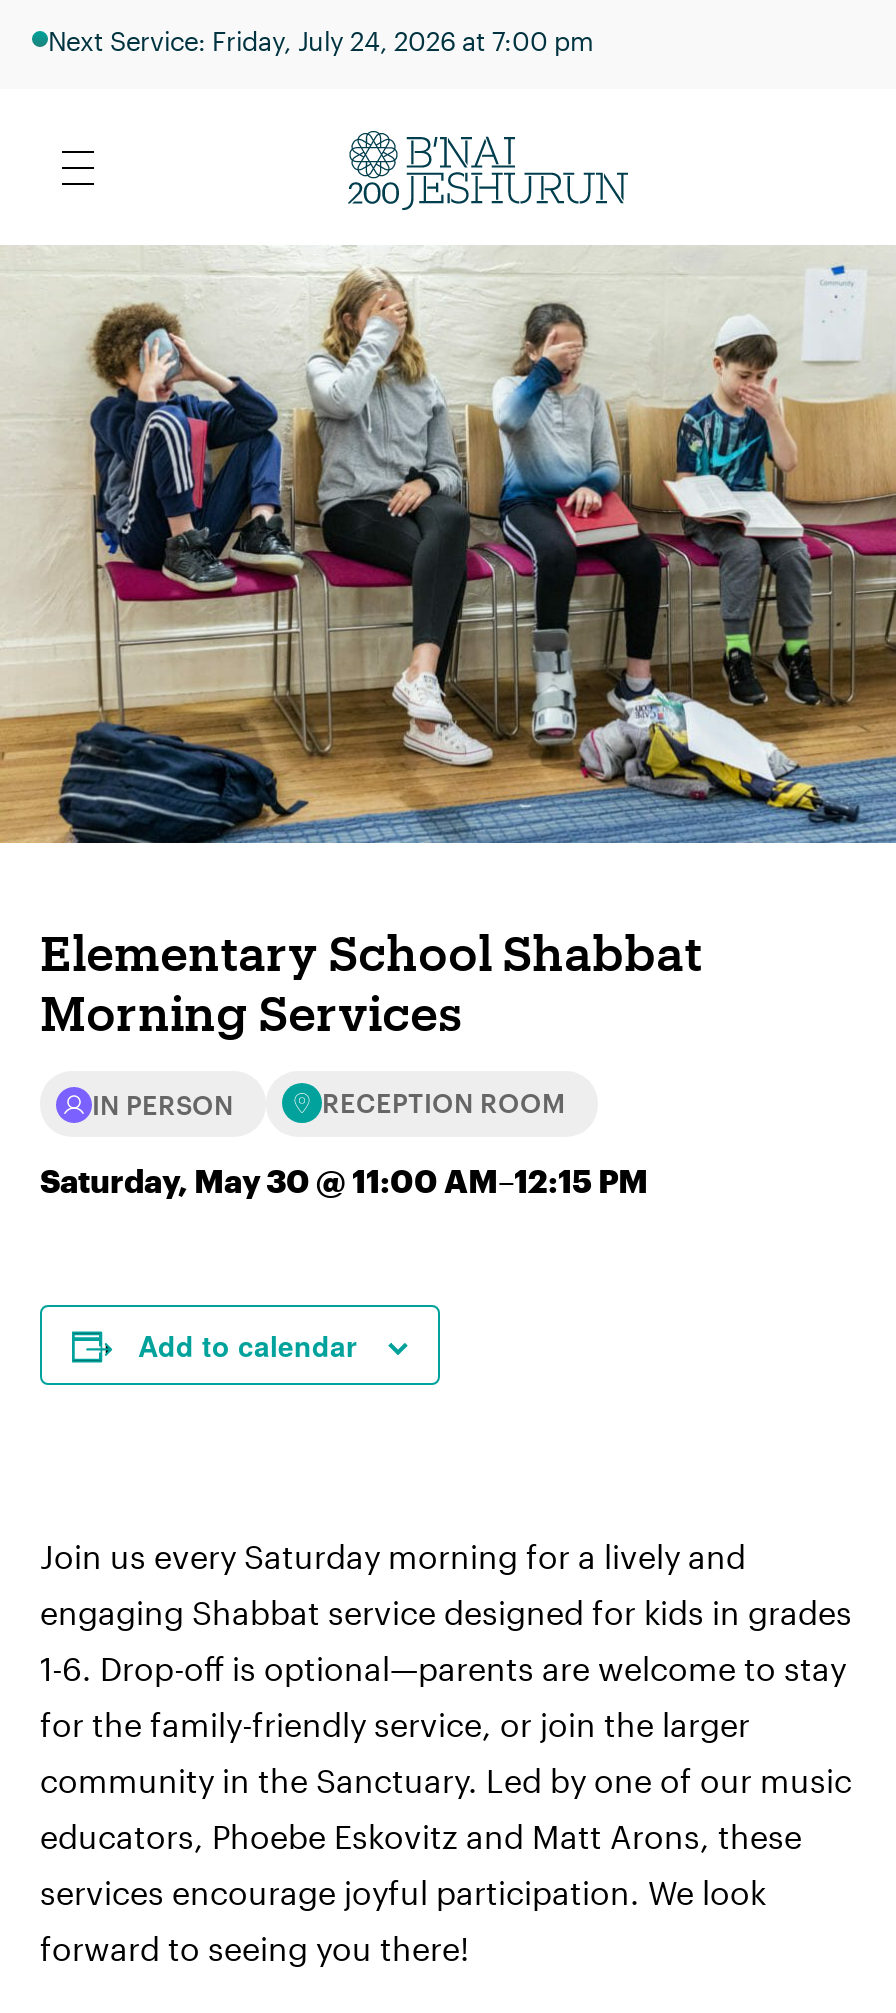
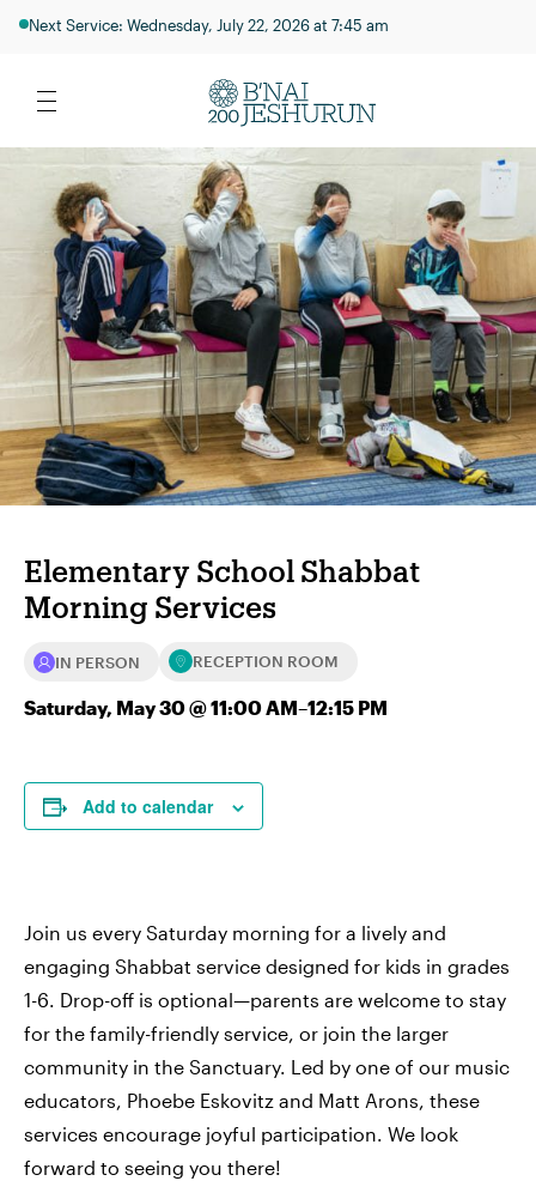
- Next Service: Friday, July 24, 2026 at 7:00 pm
+ Next Service: Wednesday, July 22, 2026 at 7:45 am
